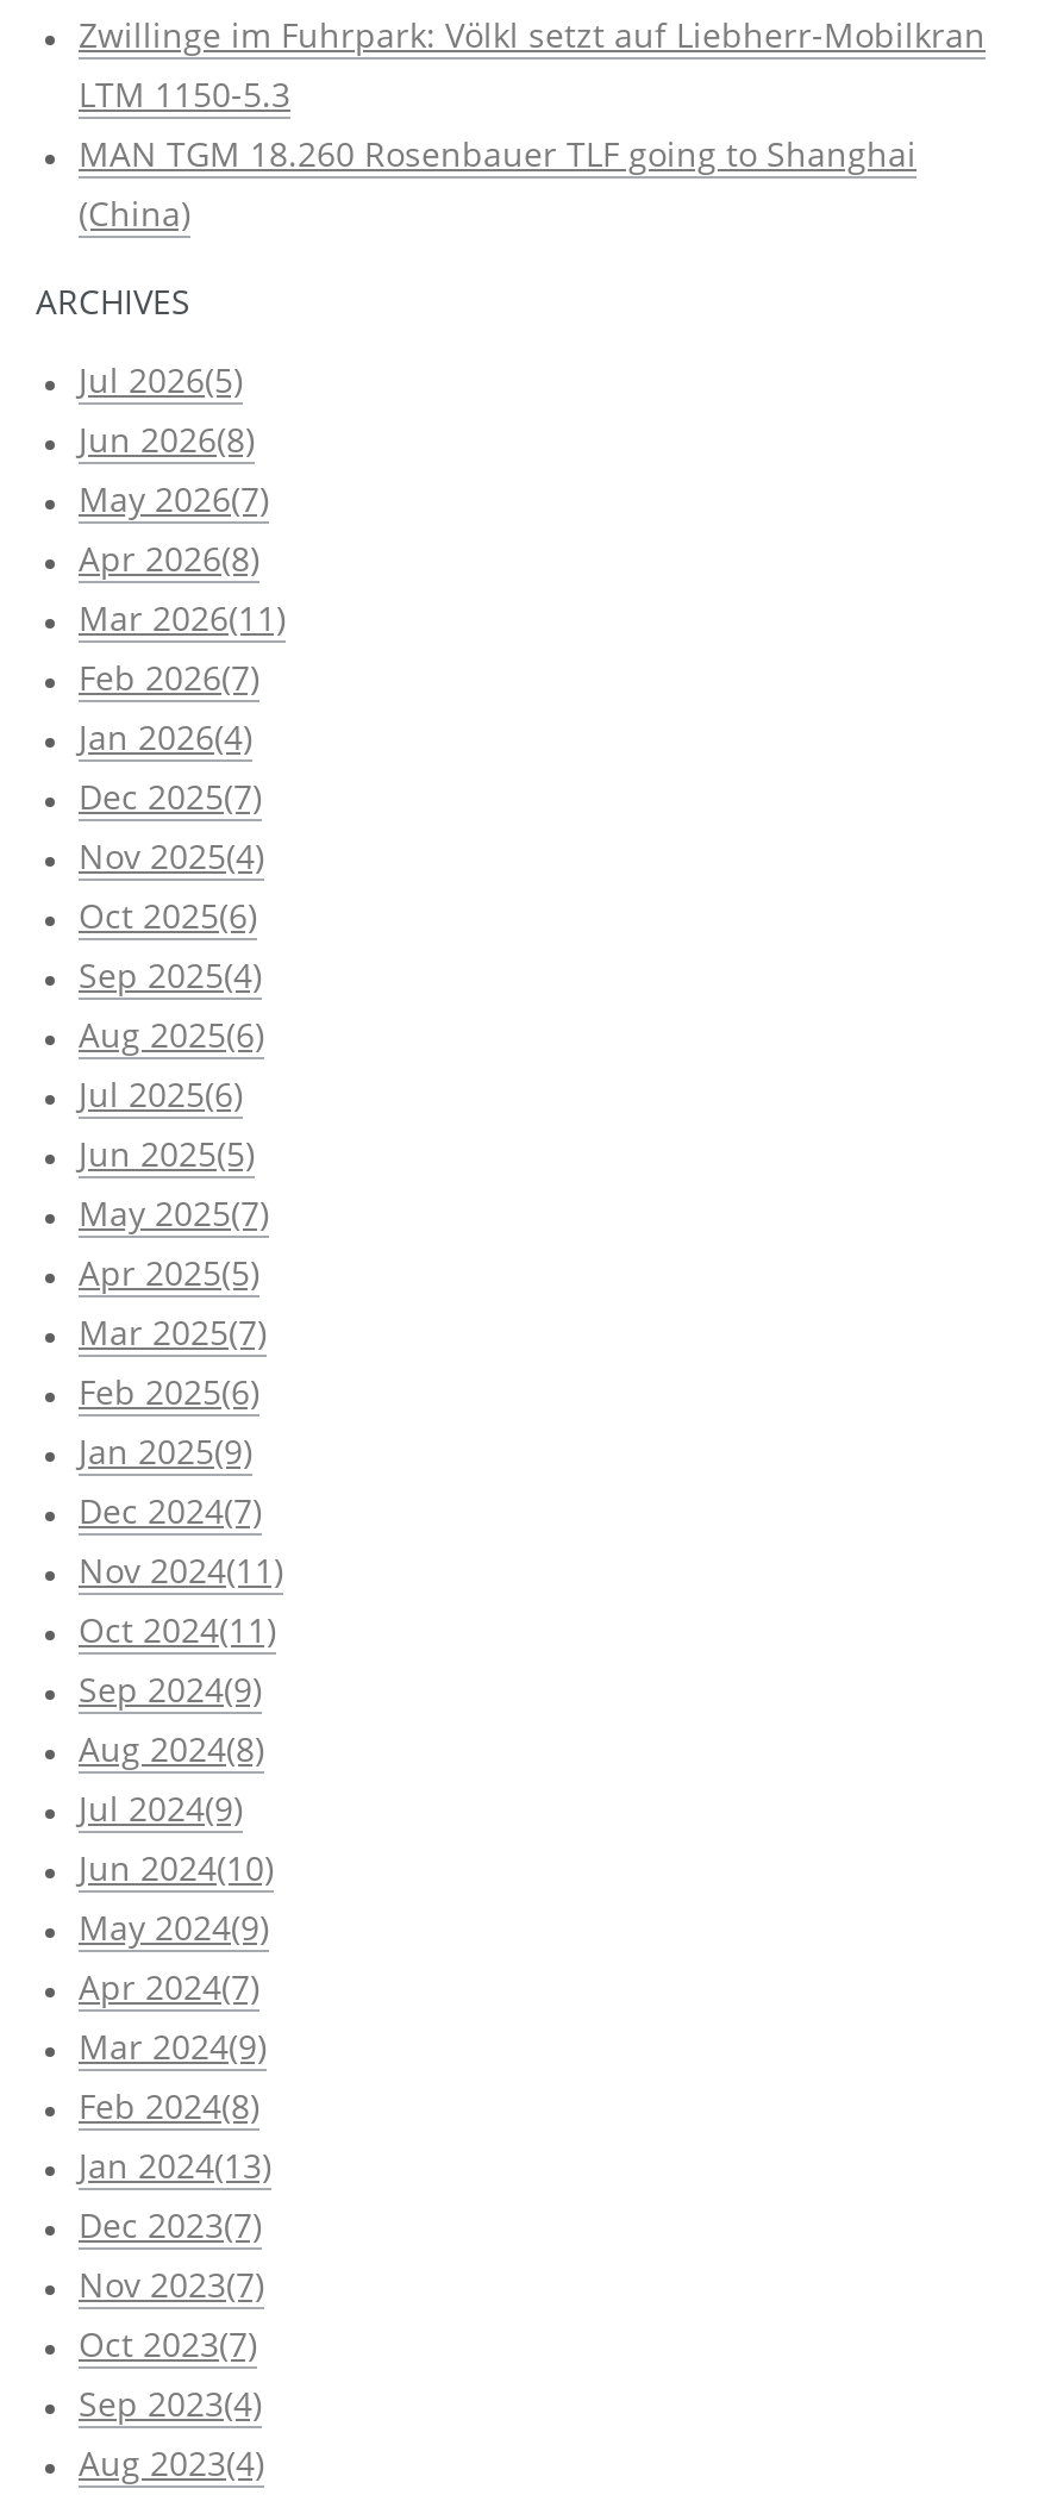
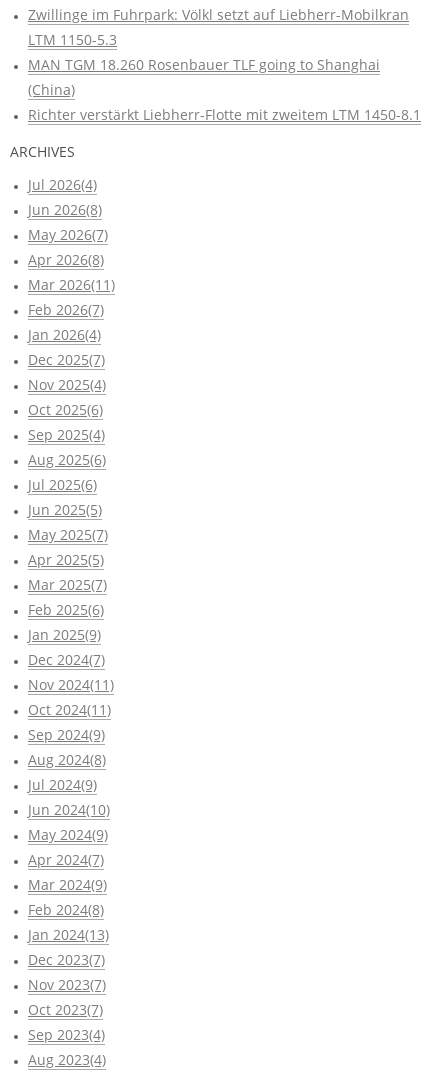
+ Richter verstärkt Liebherr-Flotte mit zweitem LTM 1450-8.1

- Jul 2026(5)
+ Jul 2026(4)
